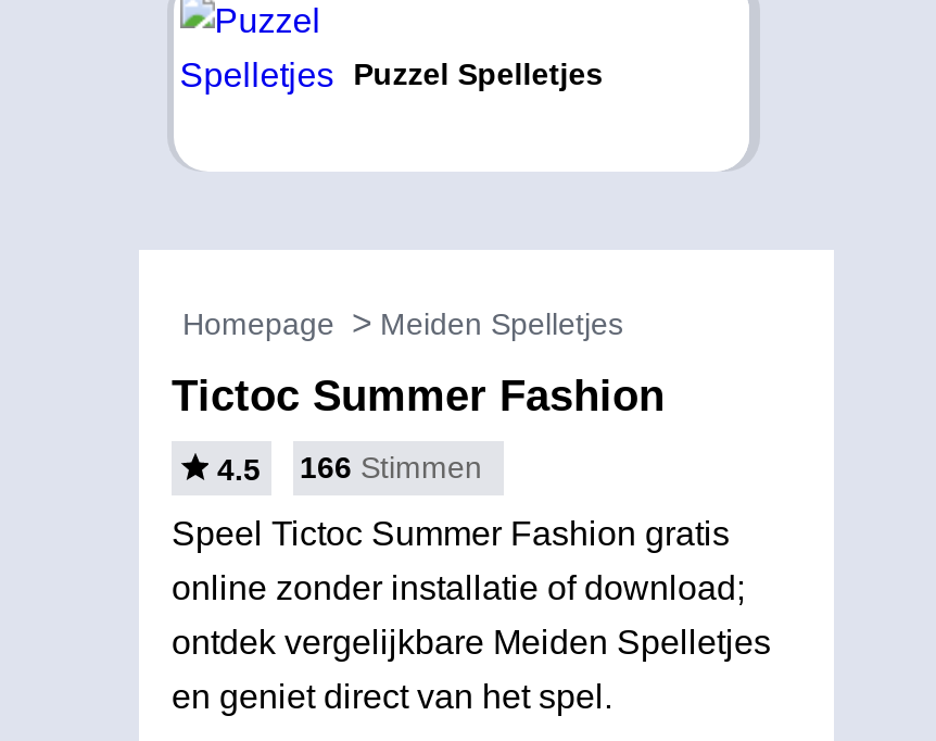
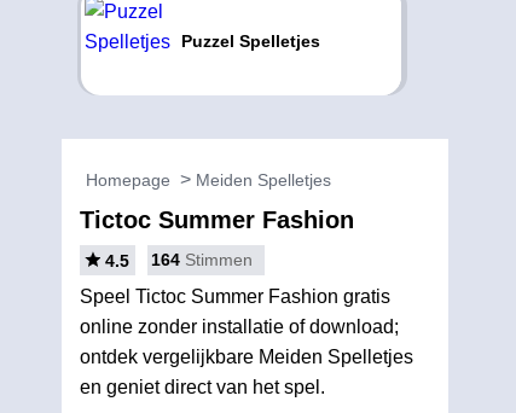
- 4.5 166 Stimmen
+ 4.5 164 Stimmen
